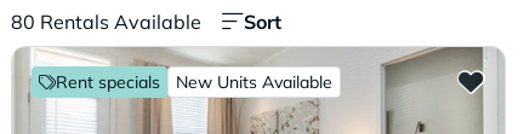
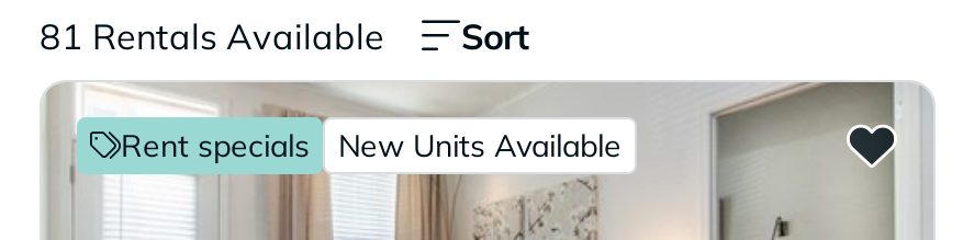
- 80 Rentals Available
+ 81 Rentals Available
